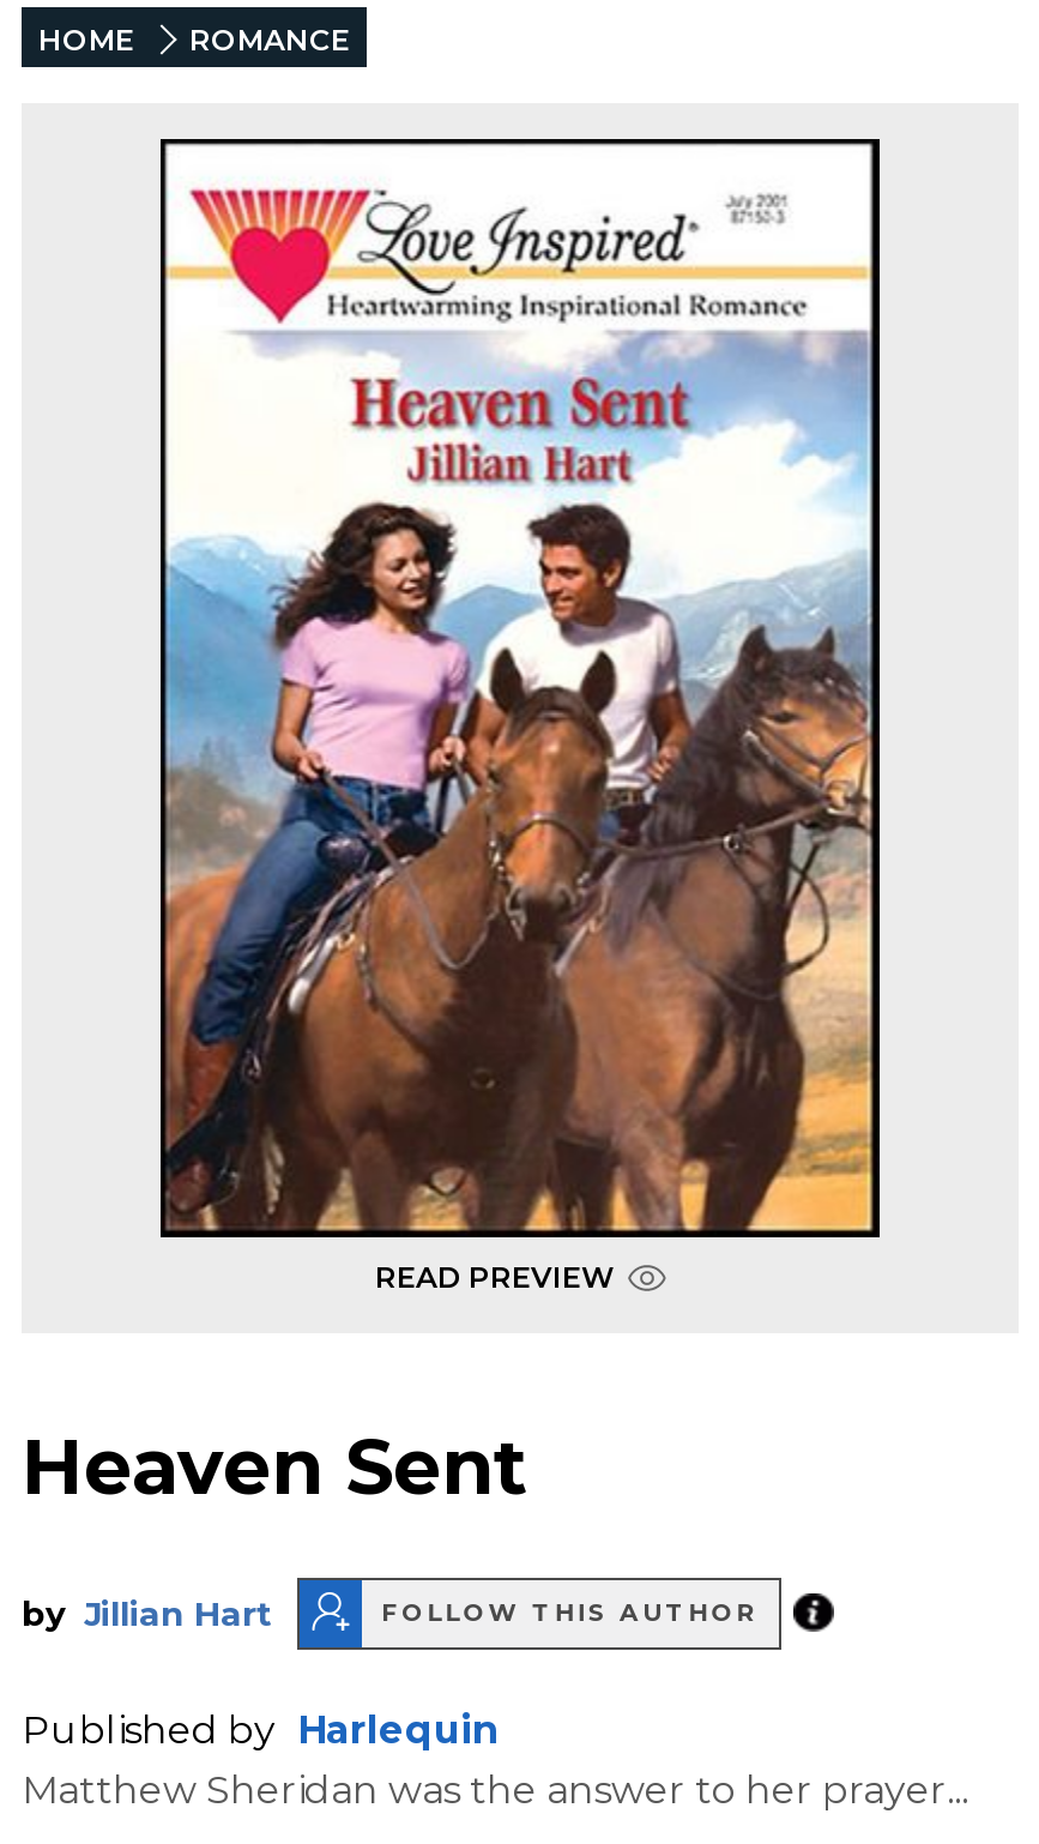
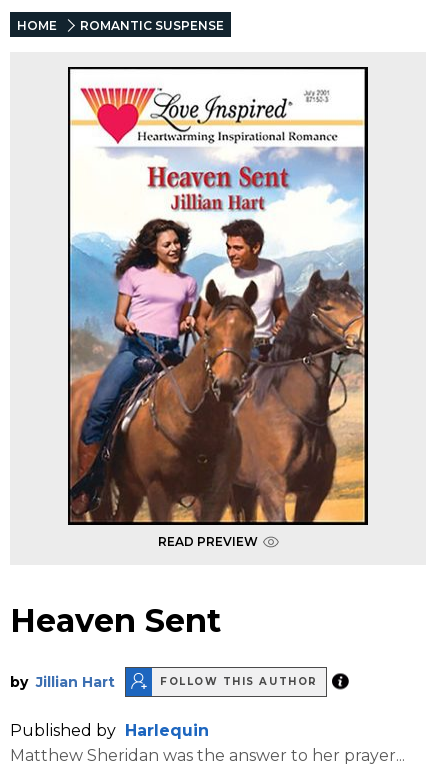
- ROMANCE
+ ROMANTIC SUSPENSE
